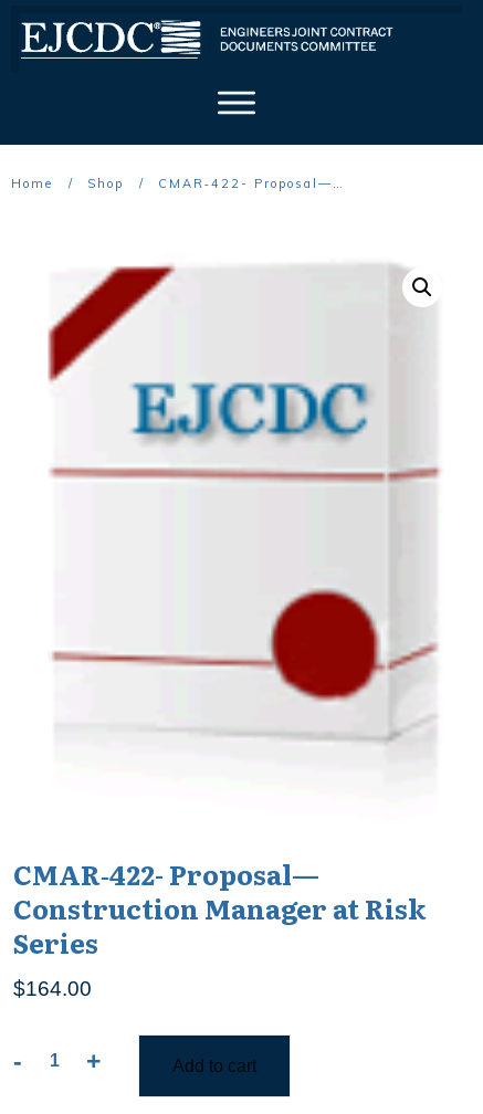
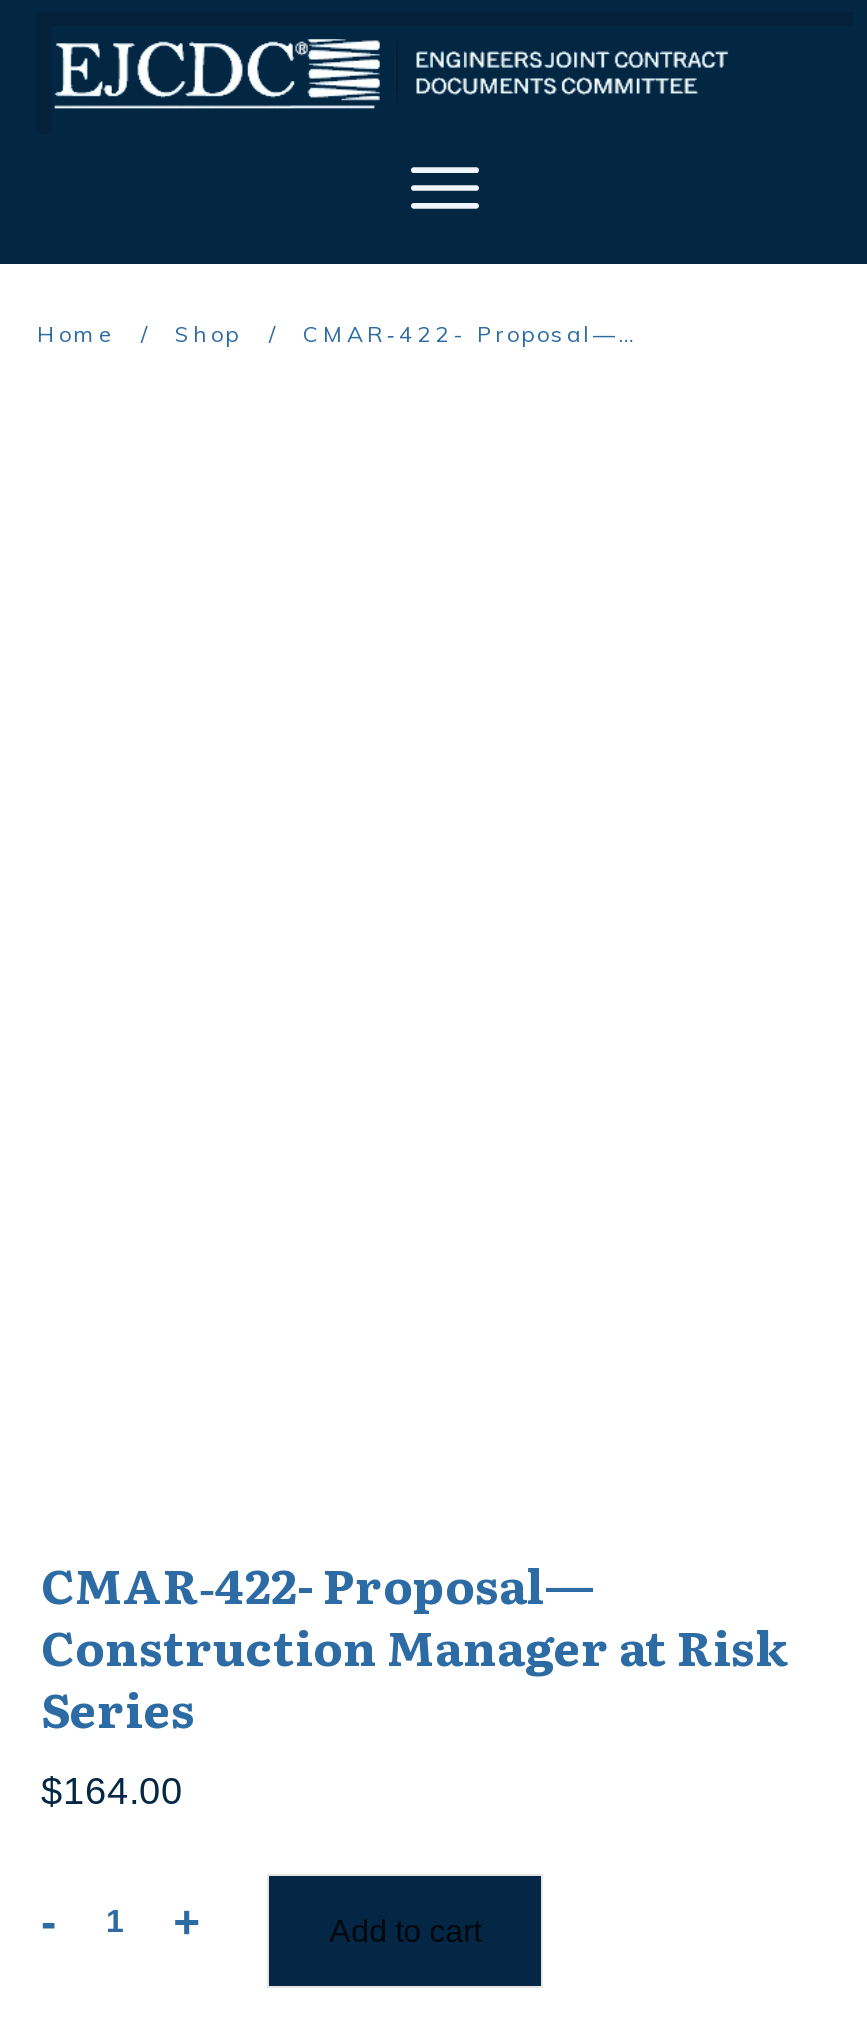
- [image]
